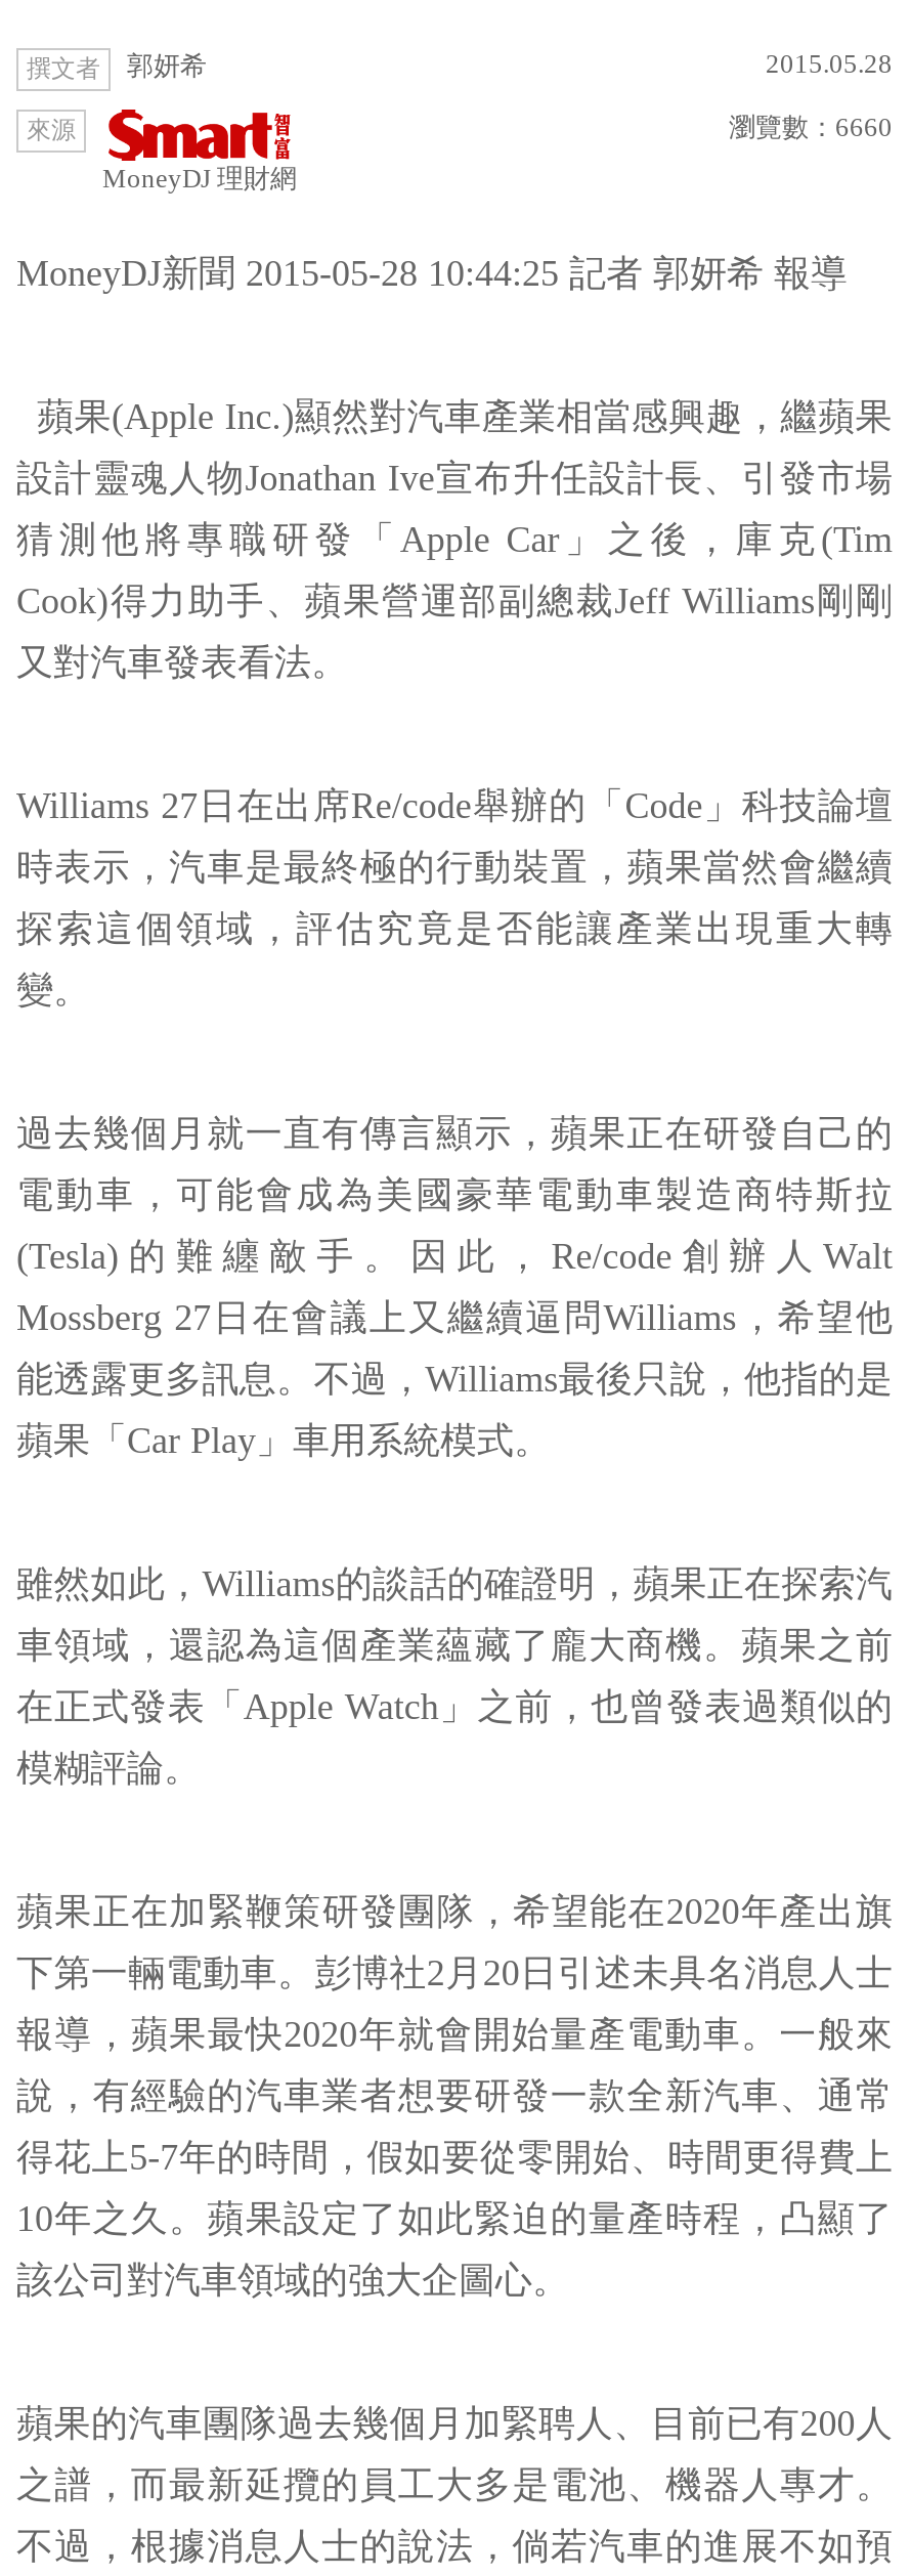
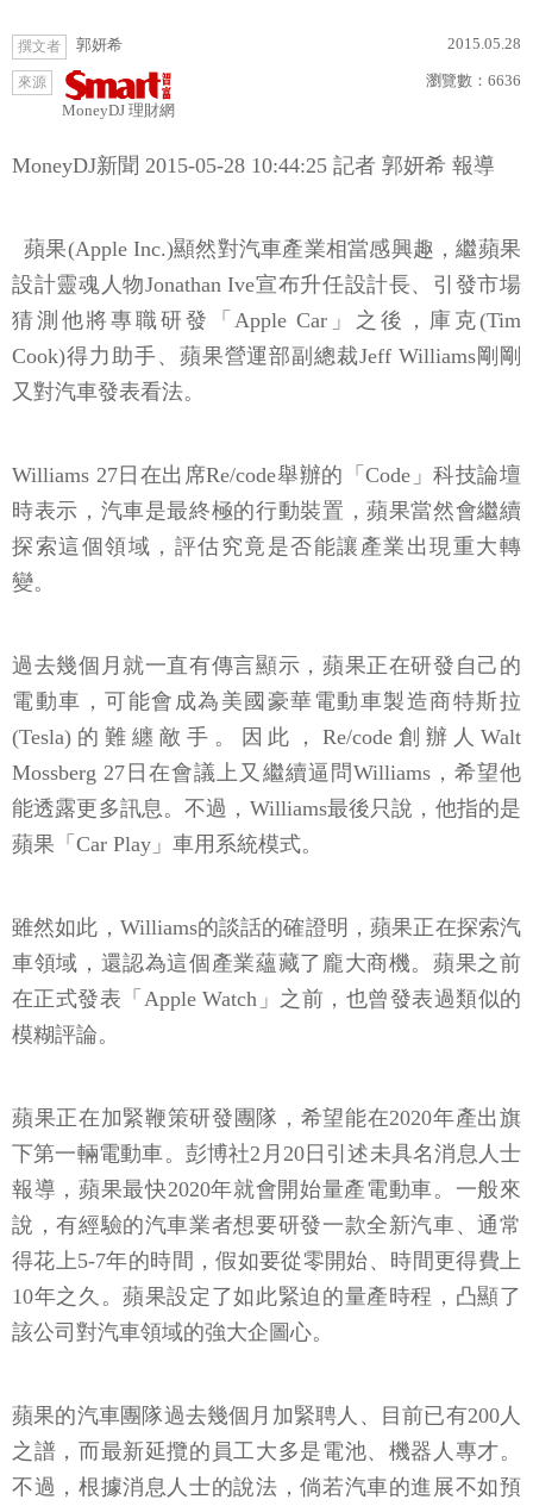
- 瀏覽數：6660
+ 瀏覽數：6636
